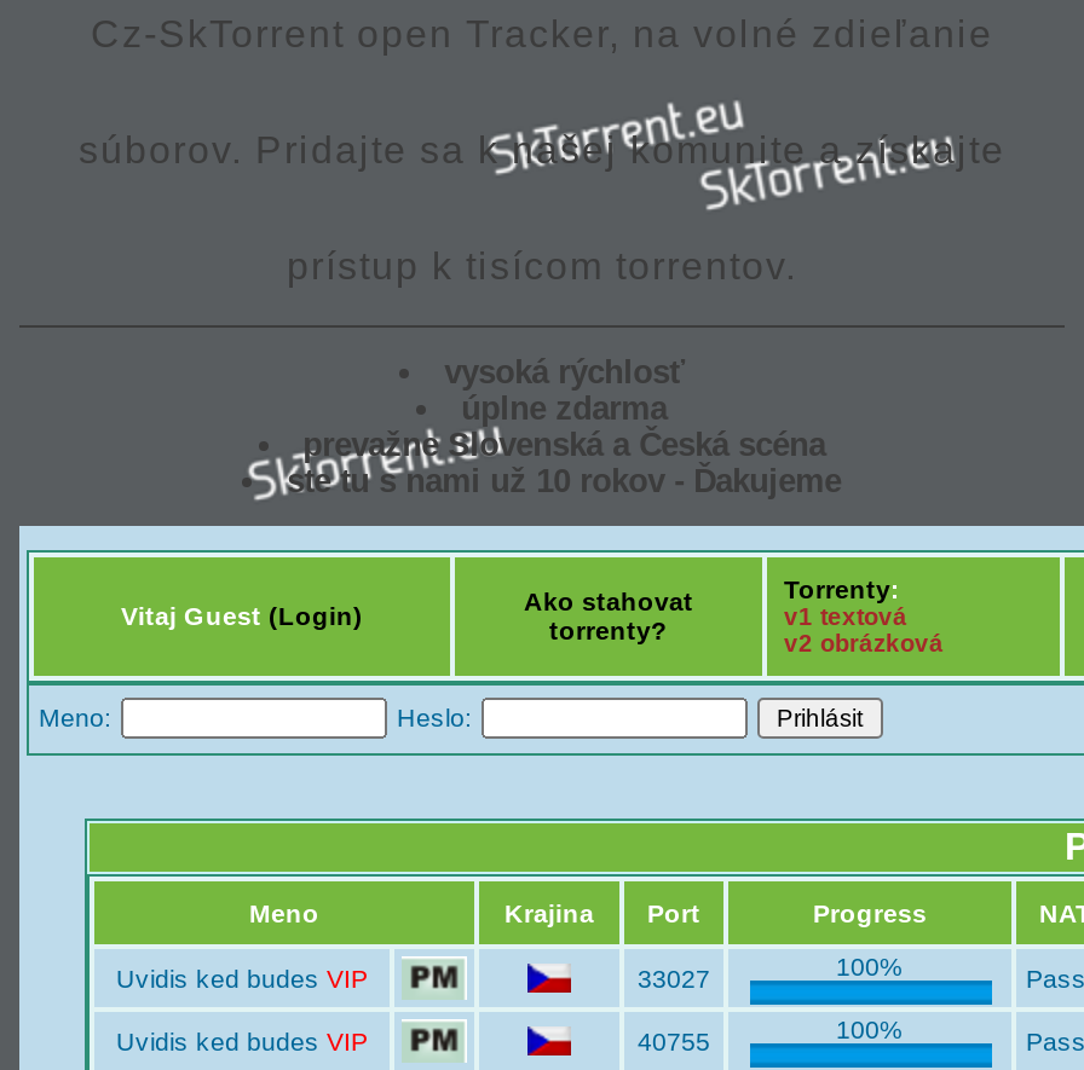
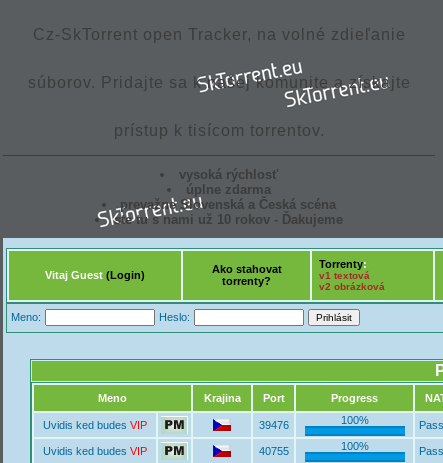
- 33027
+ 39476
